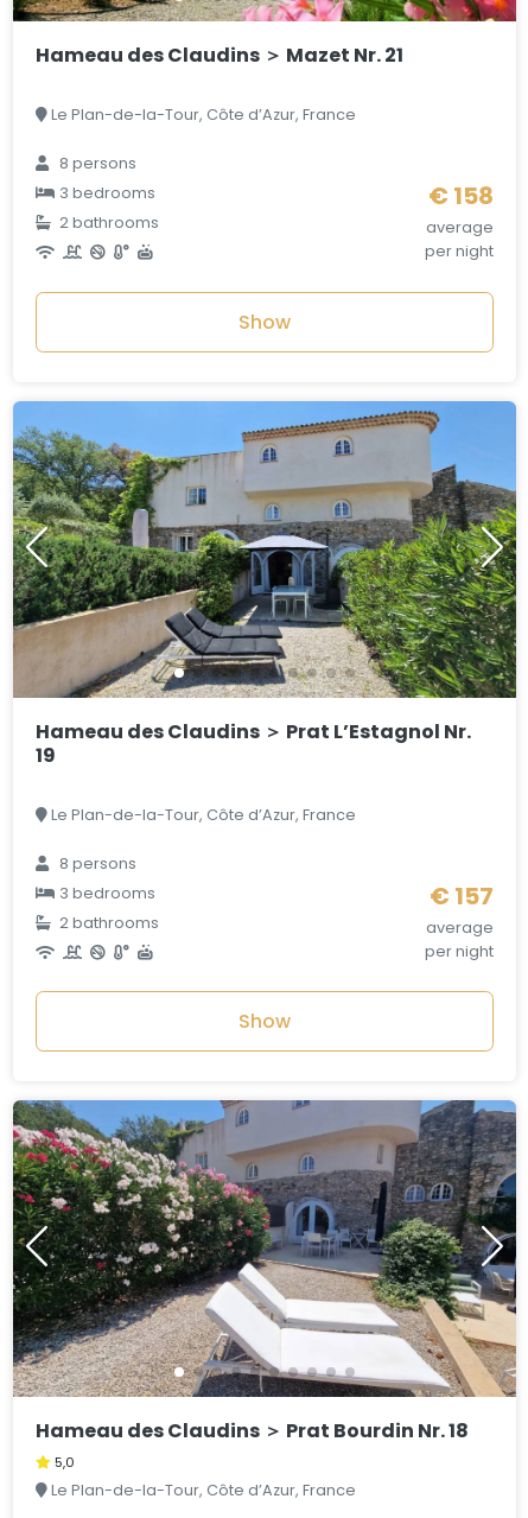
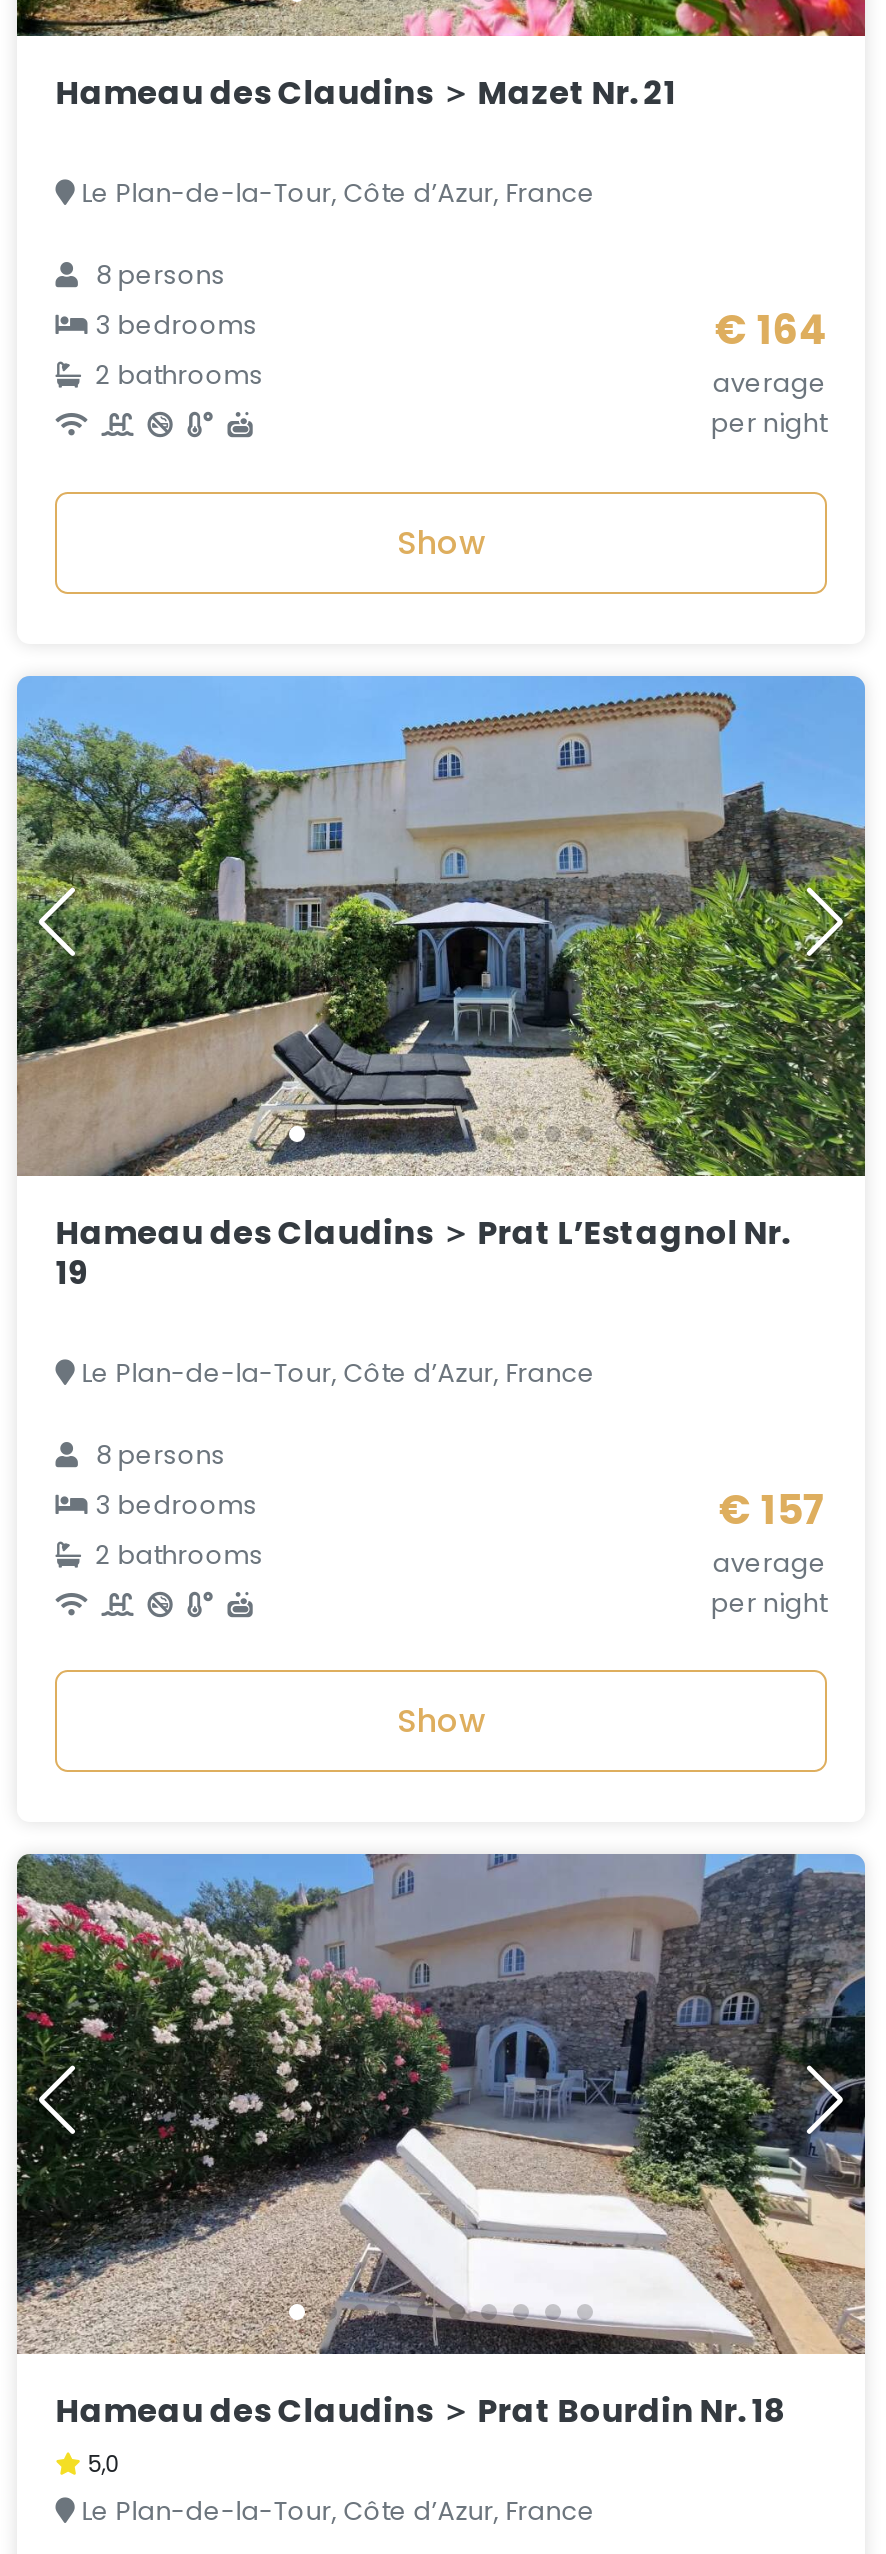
- € 158
+ € 164
